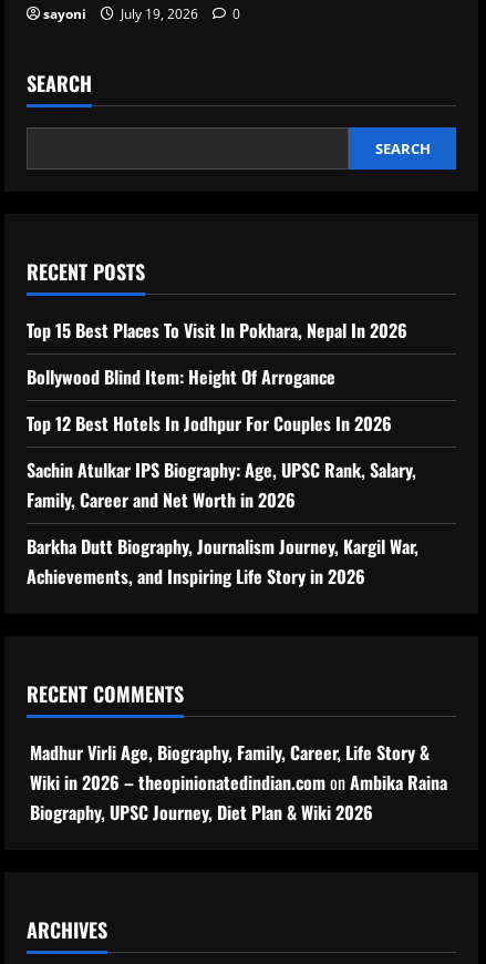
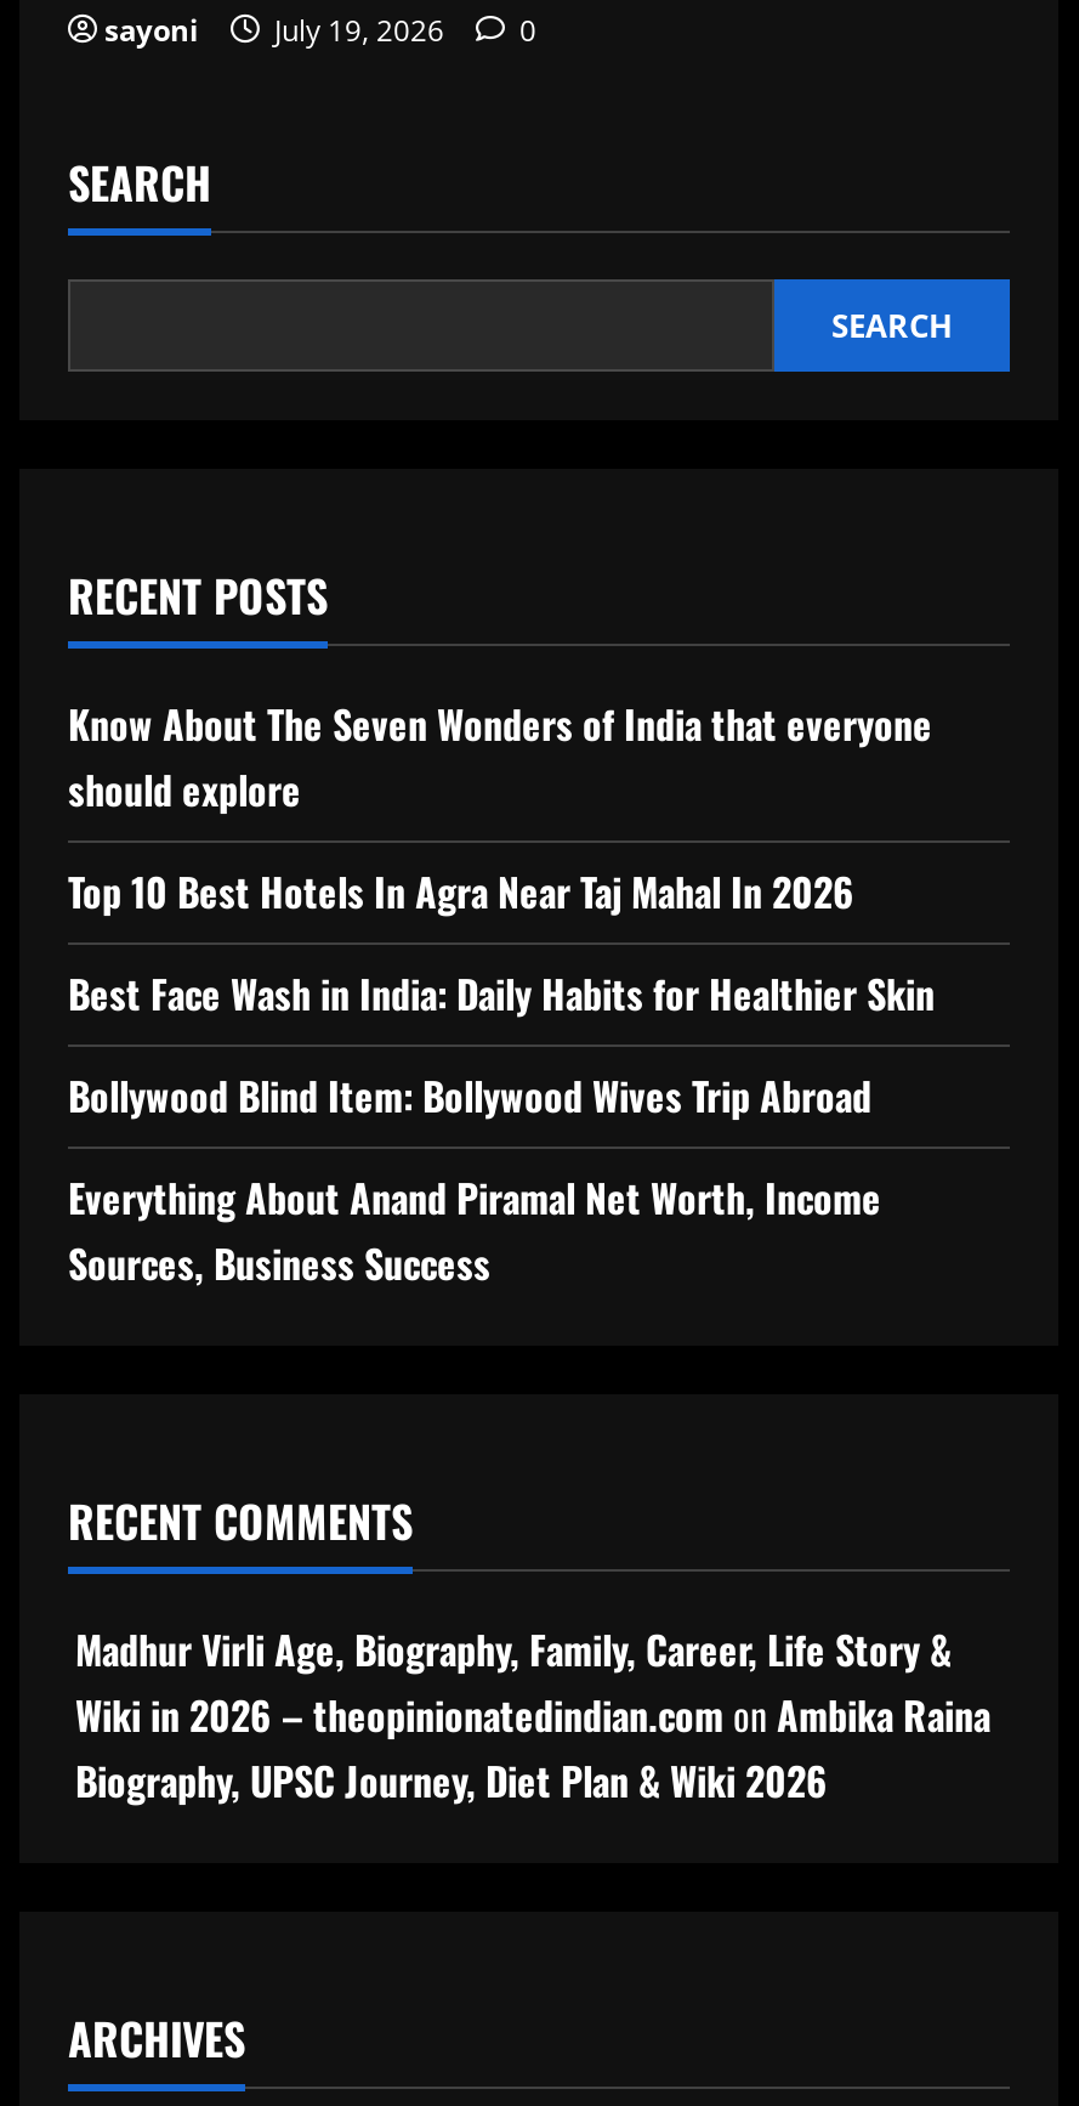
- Top 15 Best Places To Visit In Pokhara, Nepal In 2026
+ Know About The Seven Wonders of India that everyone
+ should explore

- Bollywood Blind Item: Height Of Arrogance
+ Top 10 Best Hotels In Agra Near Taj Mahal In 2026

- Top 12 Best Hotels In Jodhpur For Couples In 2026
+ Best Face Wash in India: Daily Habits for Healthier Skin

- Sachin Atulkar IPS Biography: Age, UPSC Rank, Salary,
- Family, Career and Net Worth in 2026
+ Bollywood Blind Item: Bollywood Wives Trip Abroad

- Barkha Dutt Biography, Journalism Journey, Kargil War,
- Achievements, and Inspiring Life Story in 2026
+ Everything About Anand Piramal Net Worth, Income
+ Sources, Business Success
